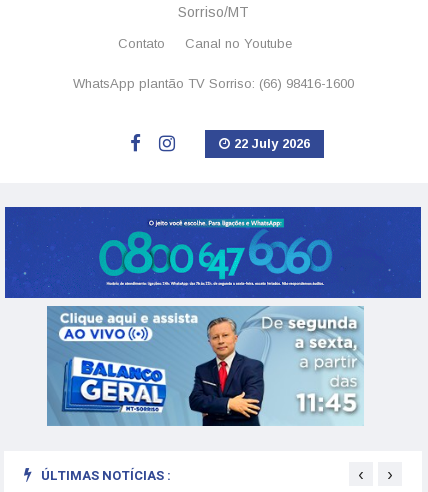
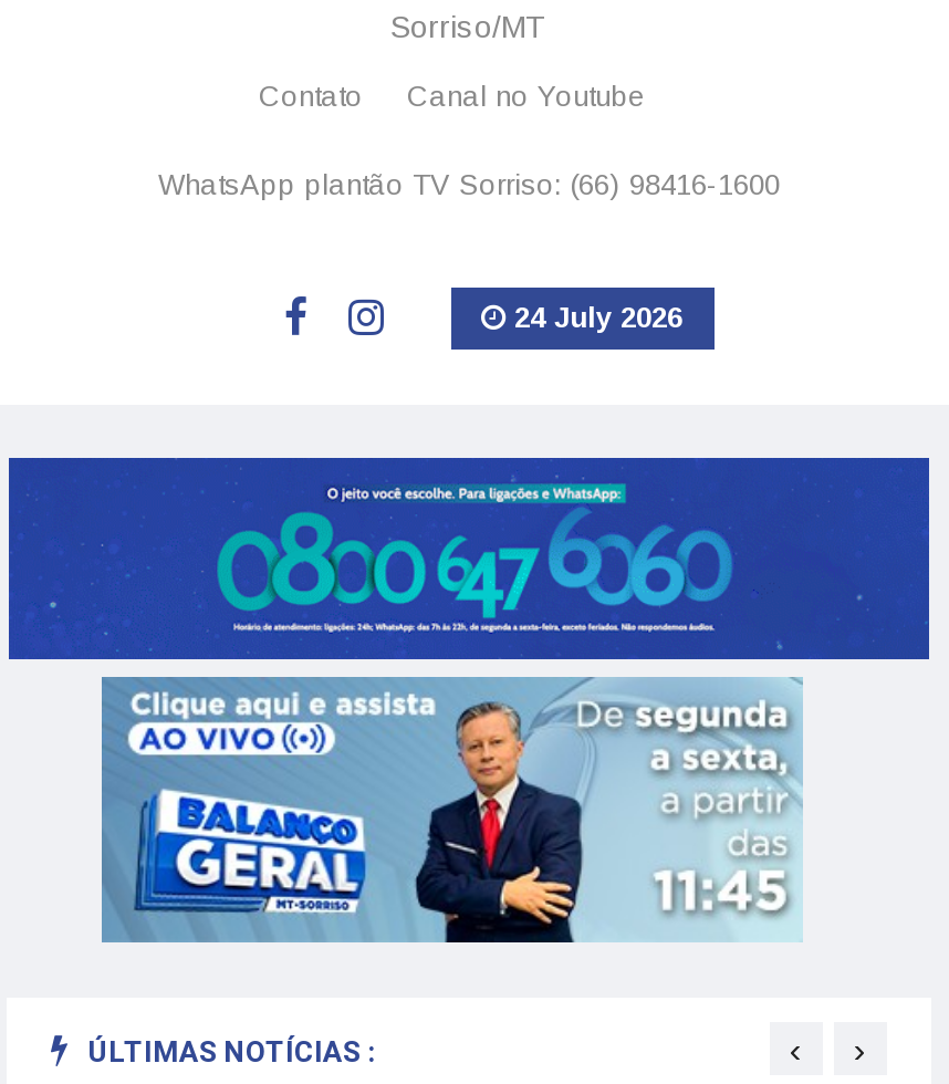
- 22 July 2026
+ 24 July 2026
